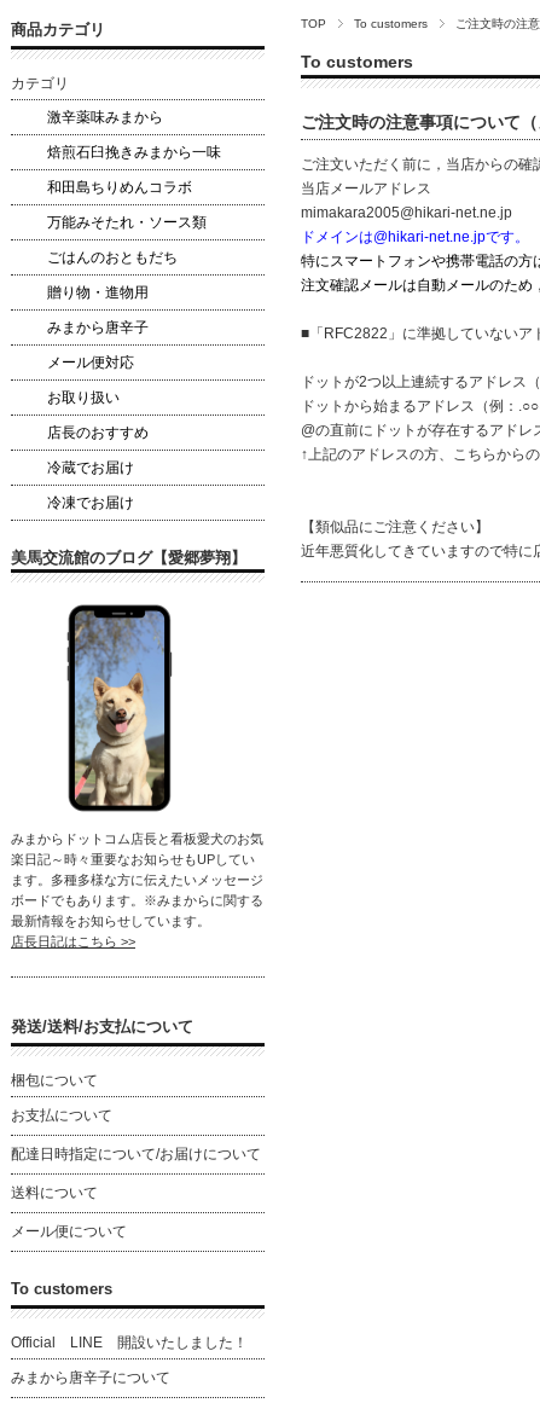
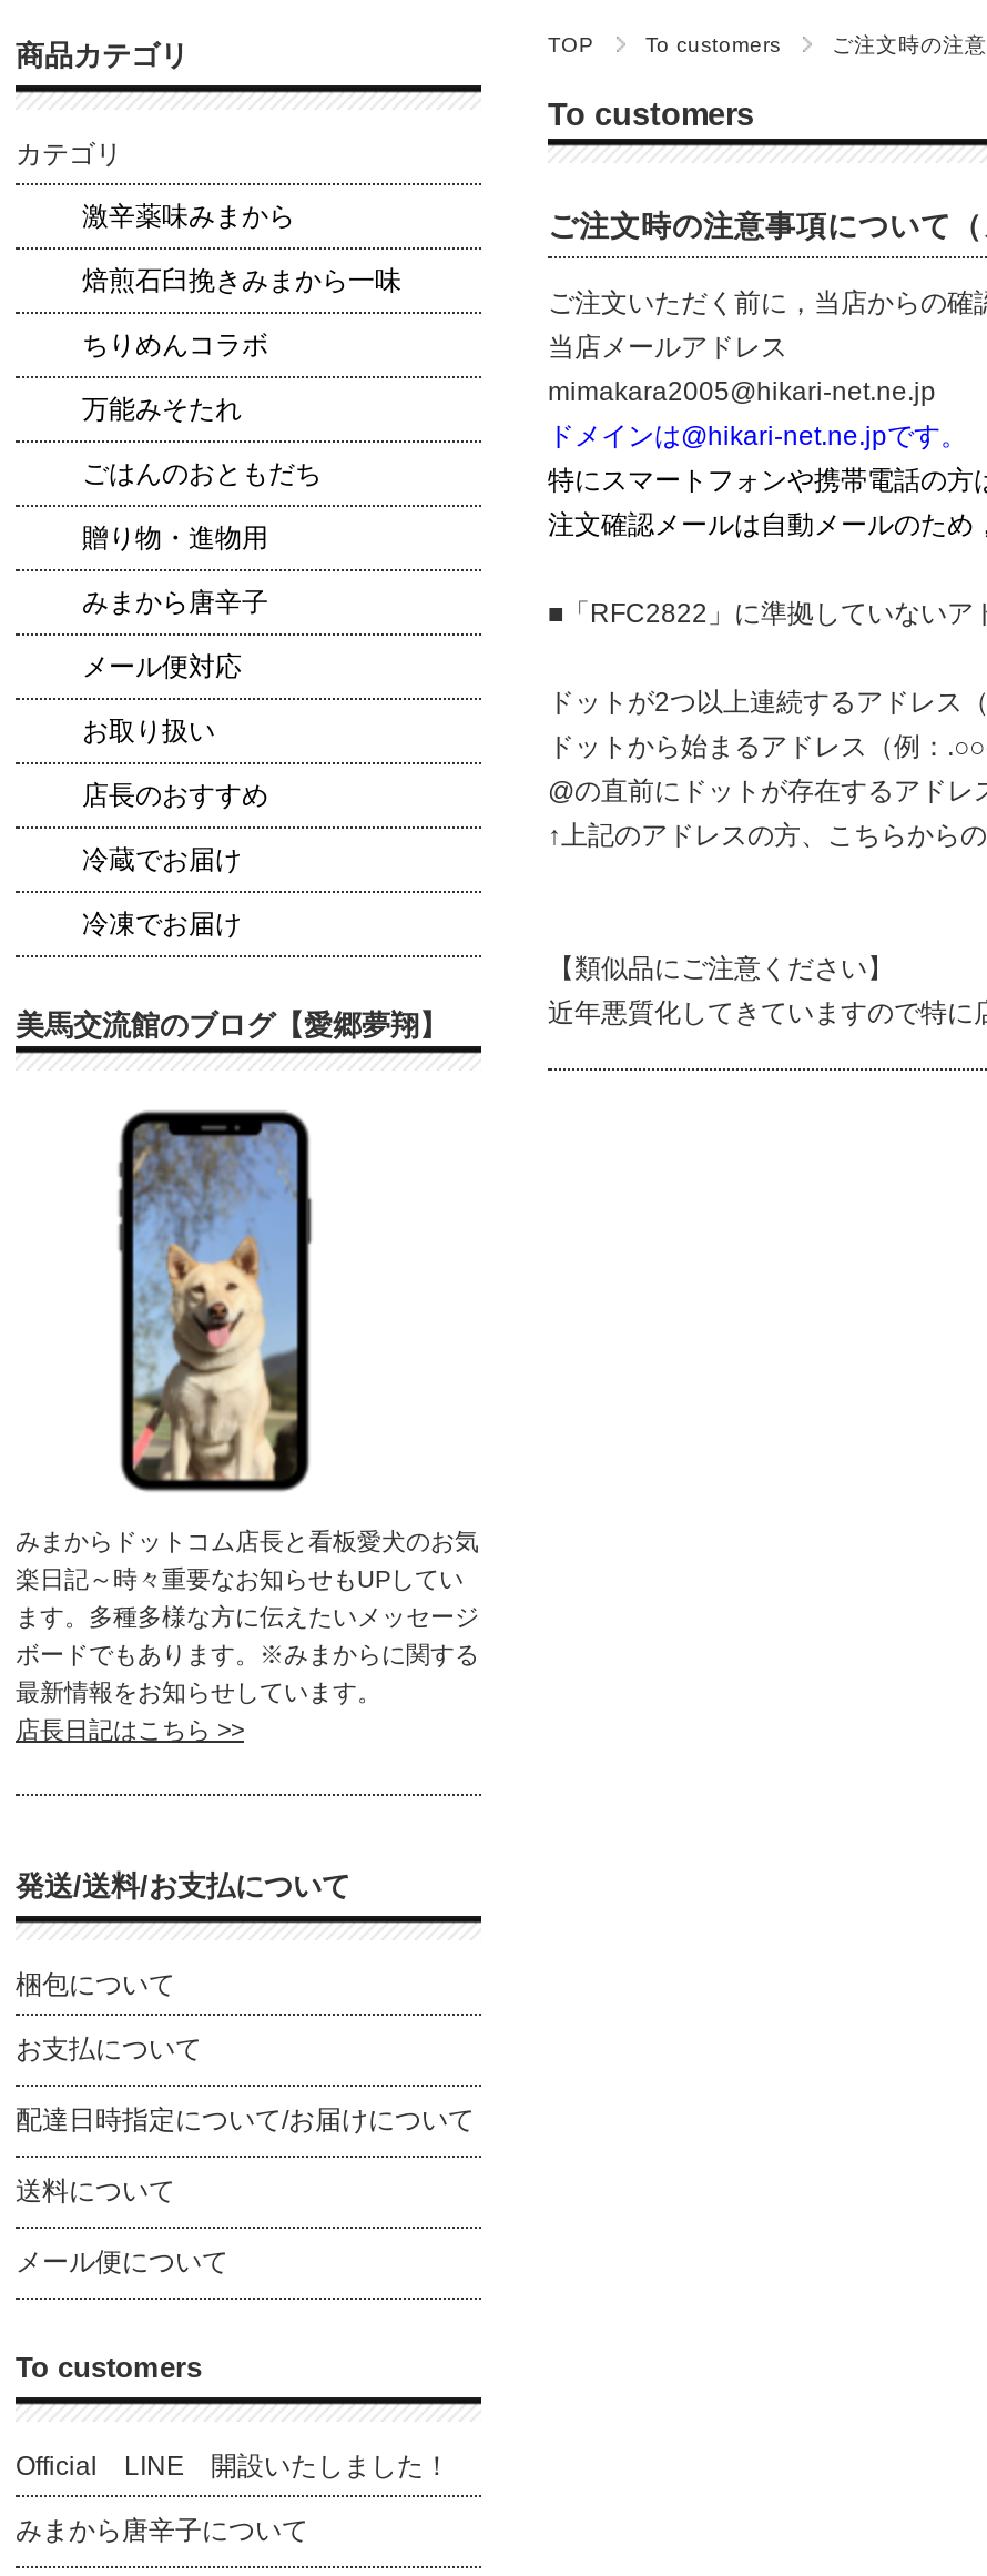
- 和田島ちりめんコラボ
+ ちりめんコラボ

- 万能みそたれ・ソース類
+ 万能みそたれ
